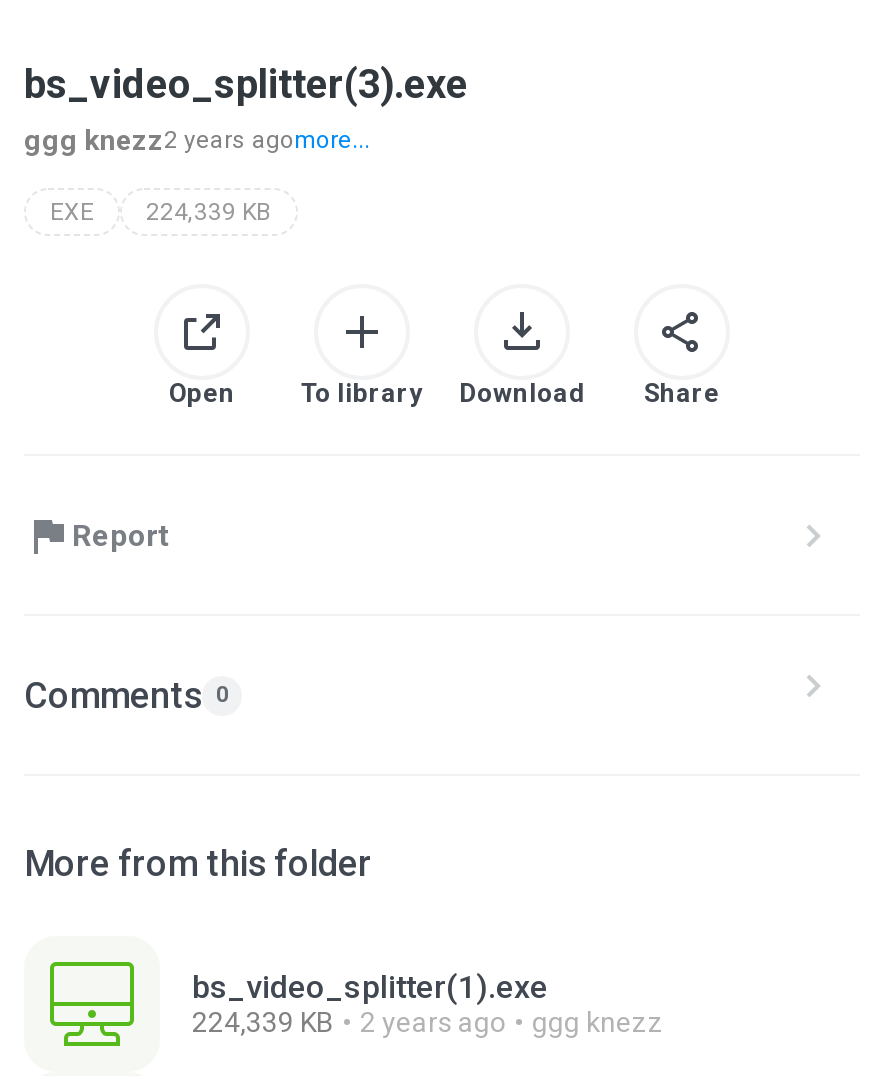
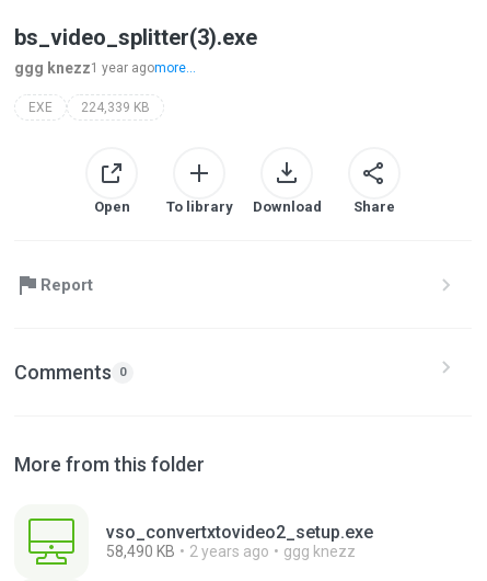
- ggg knezz2 years agomore...
+ ggg knezz1 year agomore...

- bs_video_splitter(1).exe
- 224,339 KB
+ vso_convertxtovideo2_setup.exe
+ 58,490 KB
